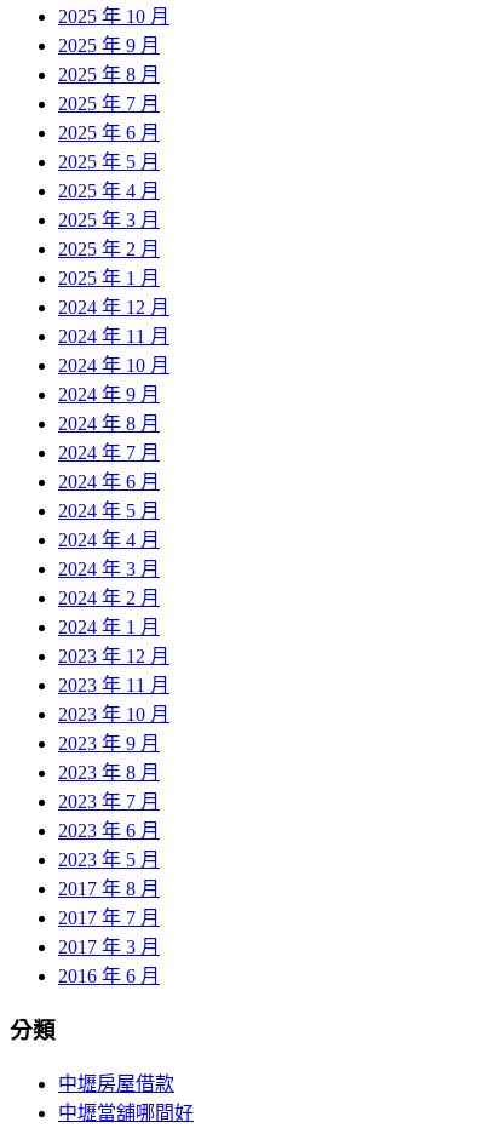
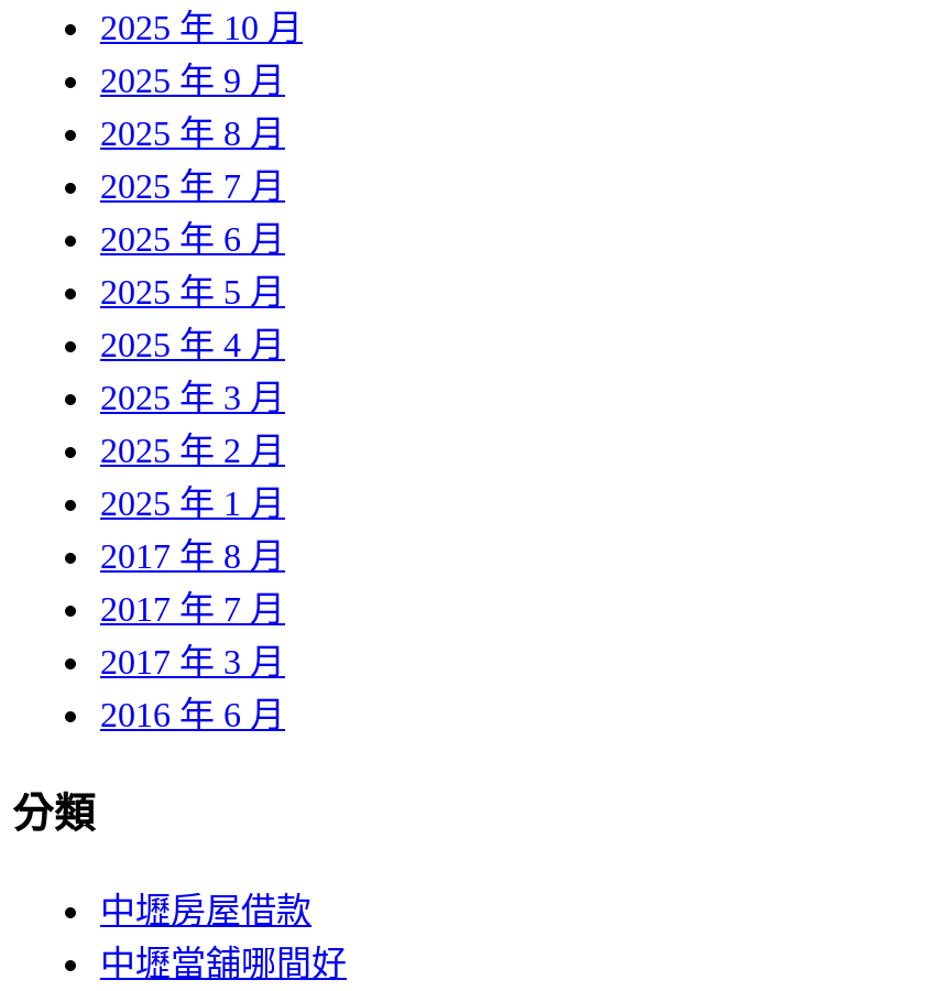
- 2024 年 12 月
- 2024 年 11 月
- 2024 年 10 月
- 2024 年 9 月
- 2024 年 8 月
- 2024 年 7 月
- 2024 年 6 月
- 2024 年 5 月
- 2024 年 4 月
- 2024 年 3 月
- 2024 年 2 月
- 2024 年 1 月
- 2023 年 12 月
- 2023 年 11 月
- 2023 年 10 月
- 2023 年 9 月
- 2023 年 8 月
- 2023 年 7 月
- 2023 年 6 月
- 2023 年 5 月
